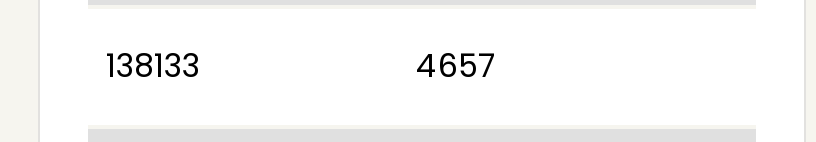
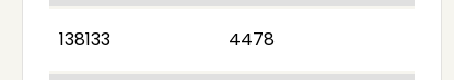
- 4657
+ 4478
